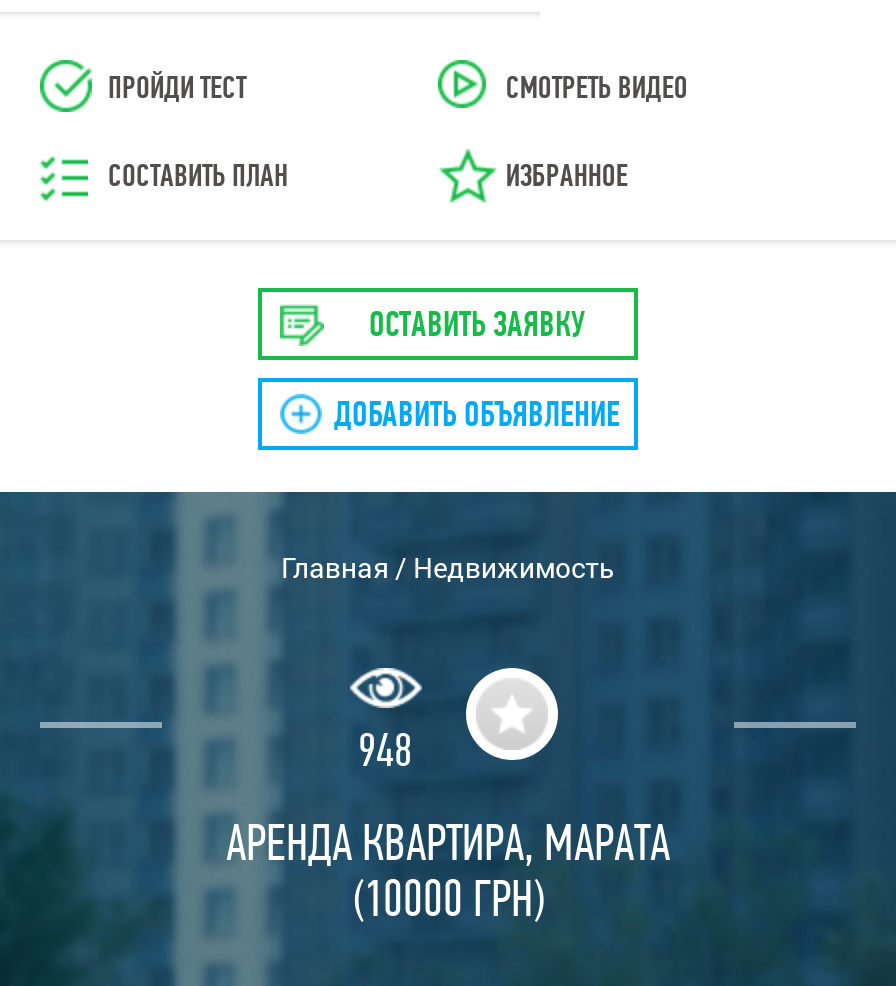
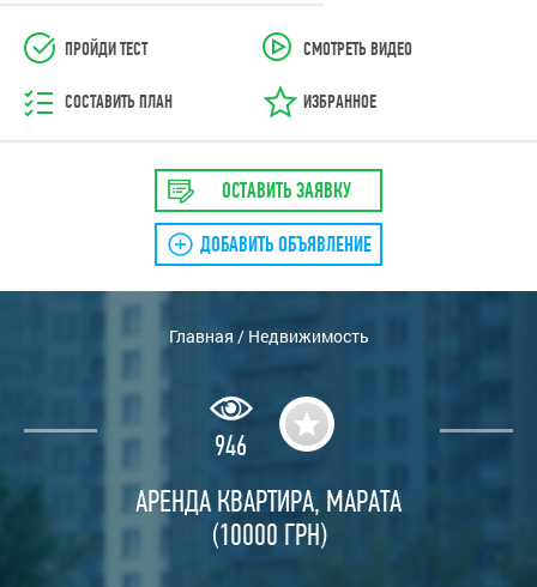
- 948
+ 946
